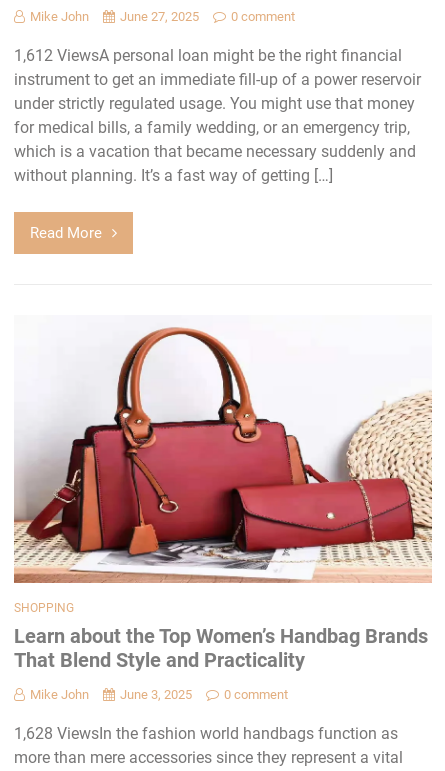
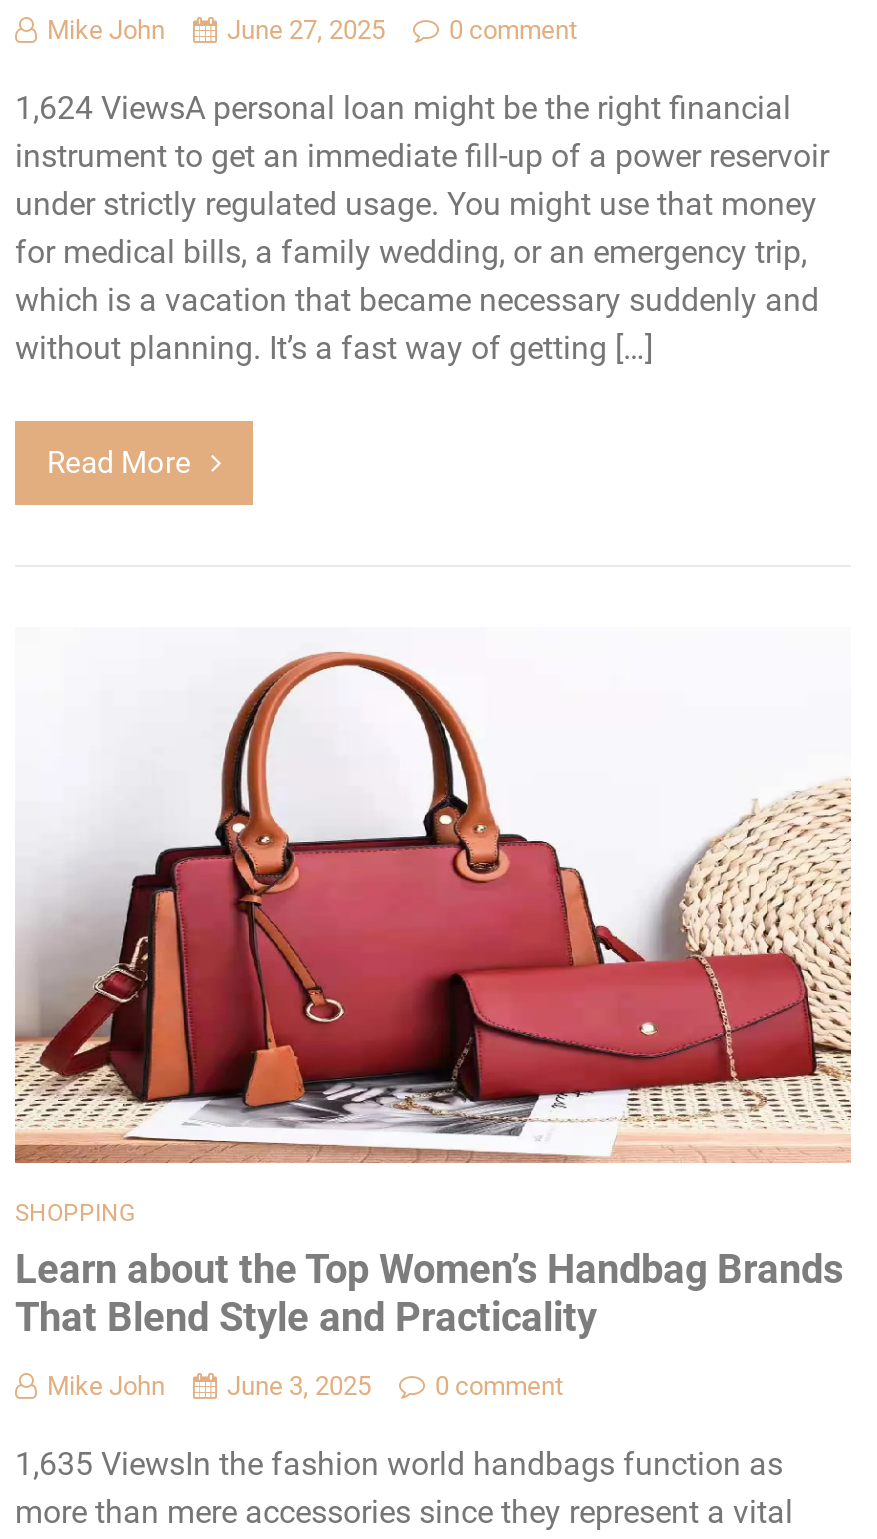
- 1,612 ViewsA personal loan might be the right financial
+ 1,624 ViewsA personal loan might be the right financial

- 1,628 ViewsIn the fashion world handbags function as
+ 1,635 ViewsIn the fashion world handbags function as
